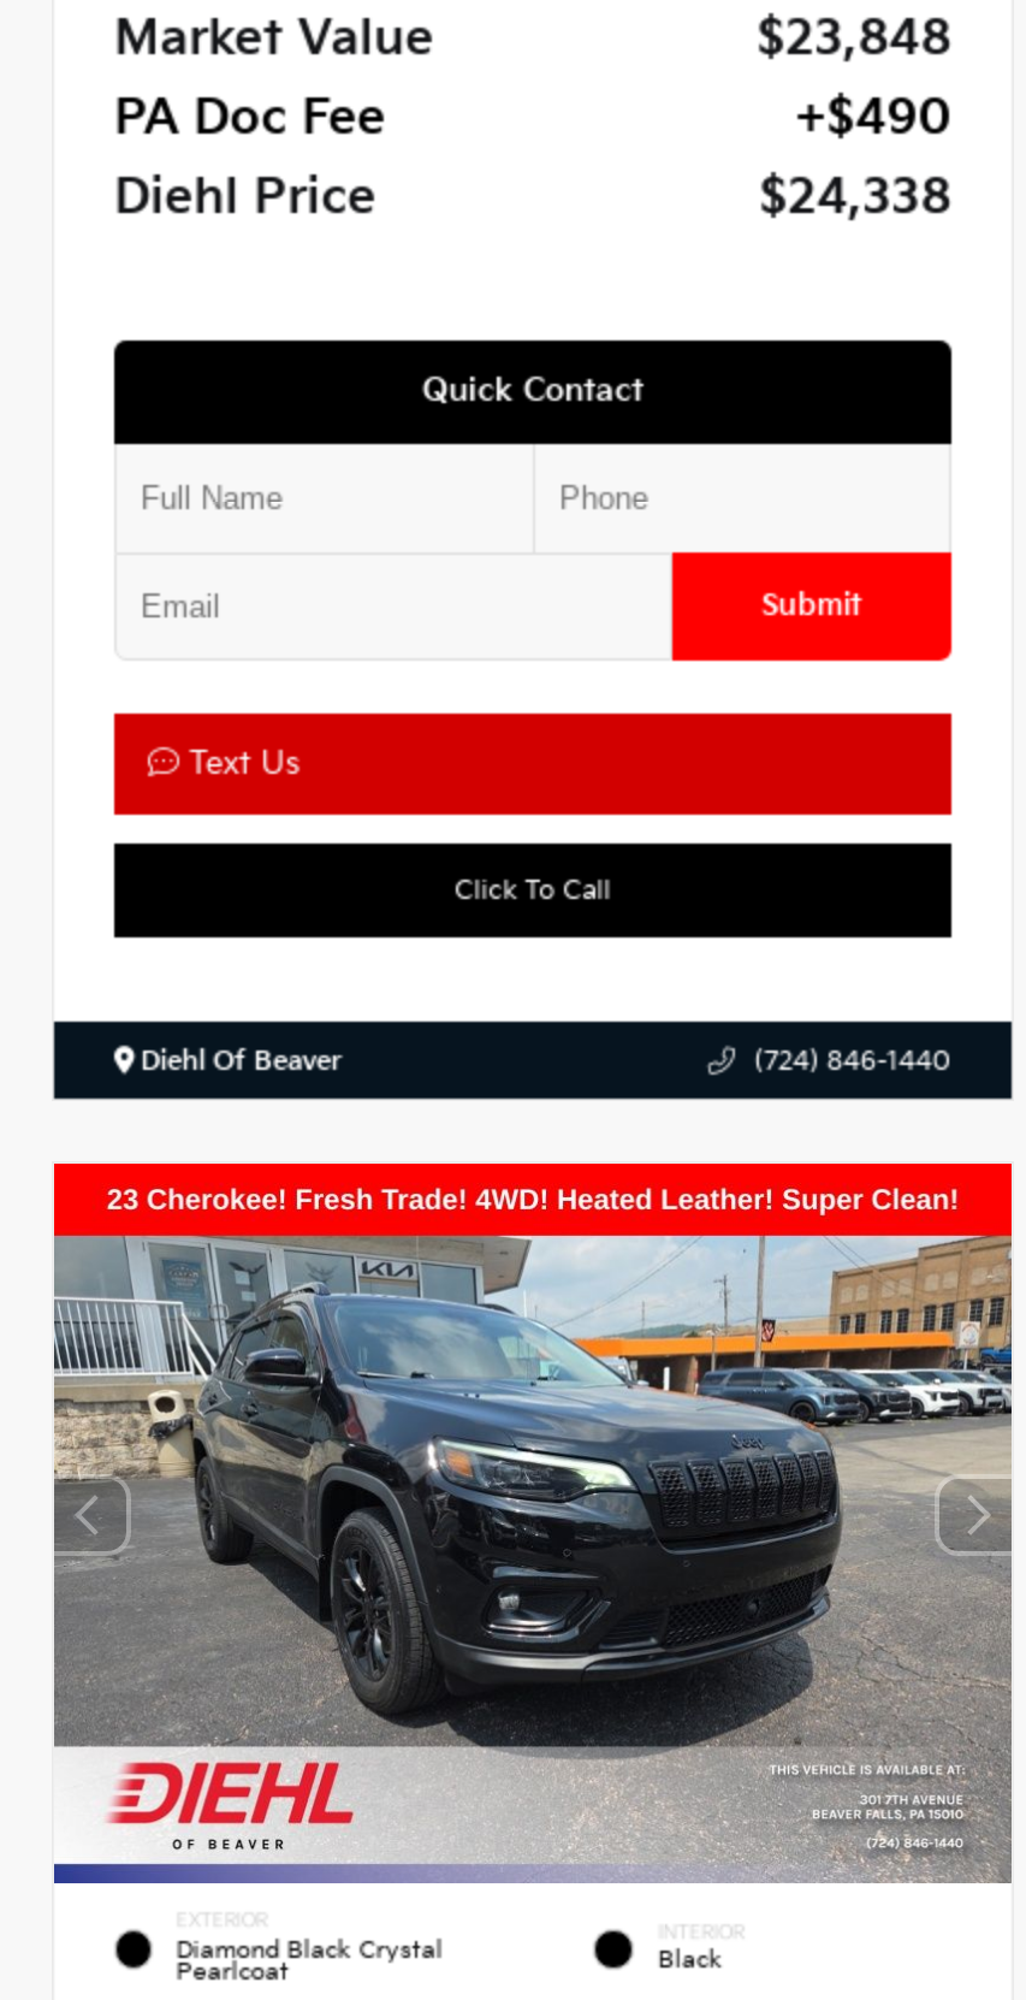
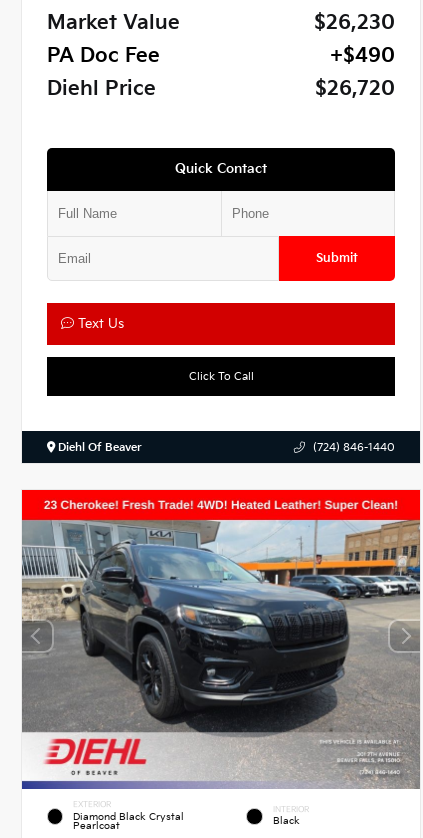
- $23,848
+ $26,230

- $24,338
+ $26,720
